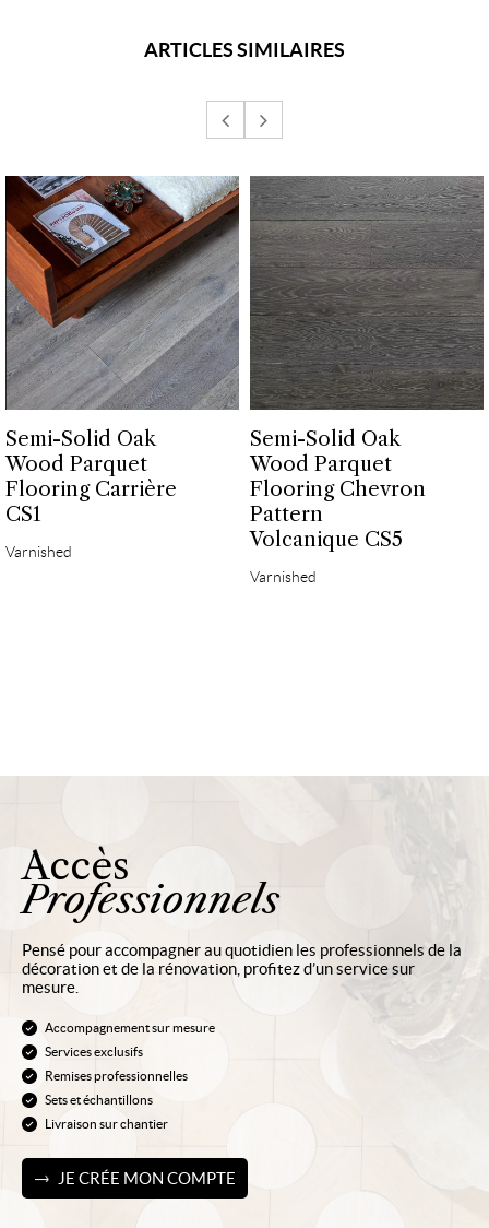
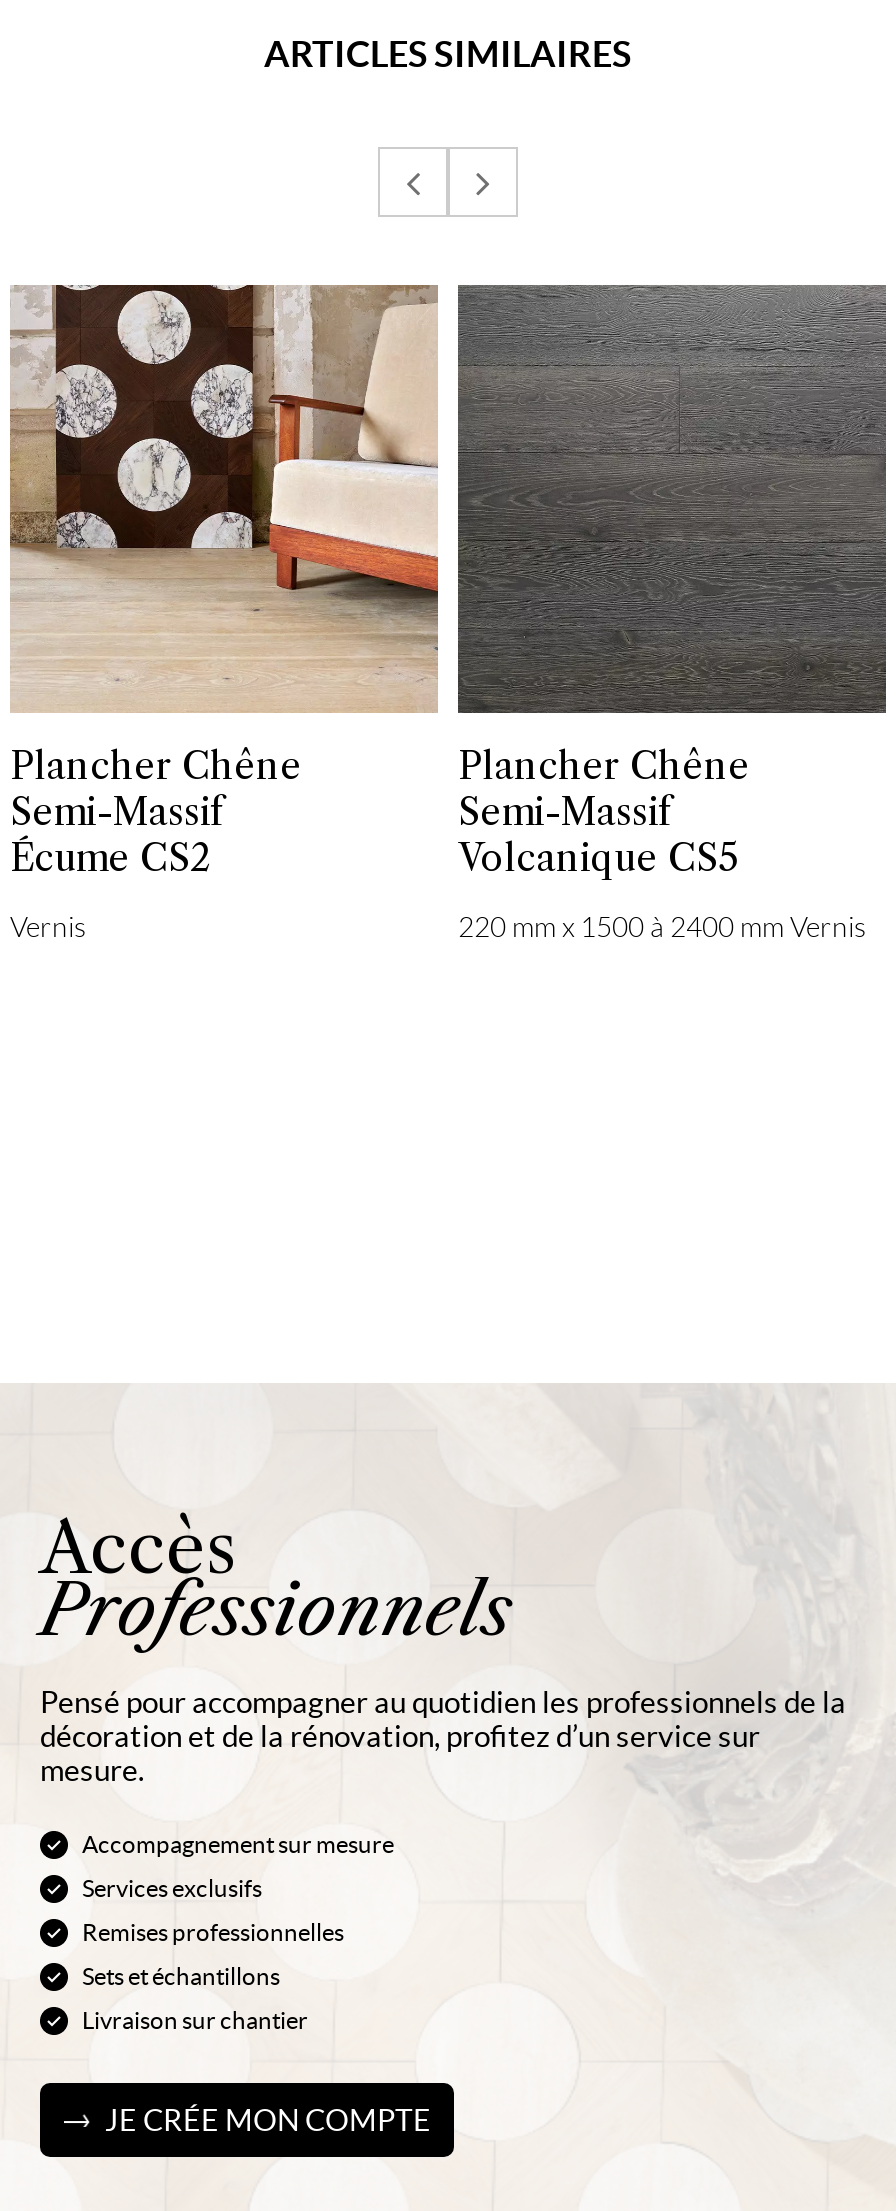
- [image]
- Semi-Solid Oak
- Wood Parquet
- Flooring Carrière
- CS1
+ [image]
+ Plancher Chêne
+ Semi-Massif
+ Écume CS2

- Semi-Solid Oak
- Wood Parquet
- Flooring Chevron
- Pattern
+ Plancher Chêne
+ Semi-Massif

moved up: Volcanique CS5

- Varnished
+ Vernis

- Varnished
+ 220 mm x 1500 à 2400 mm Vernis
